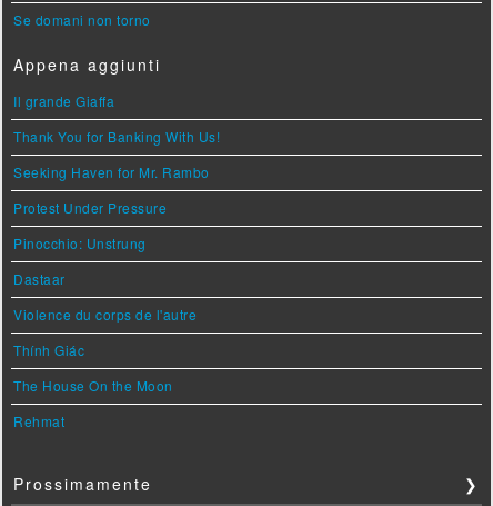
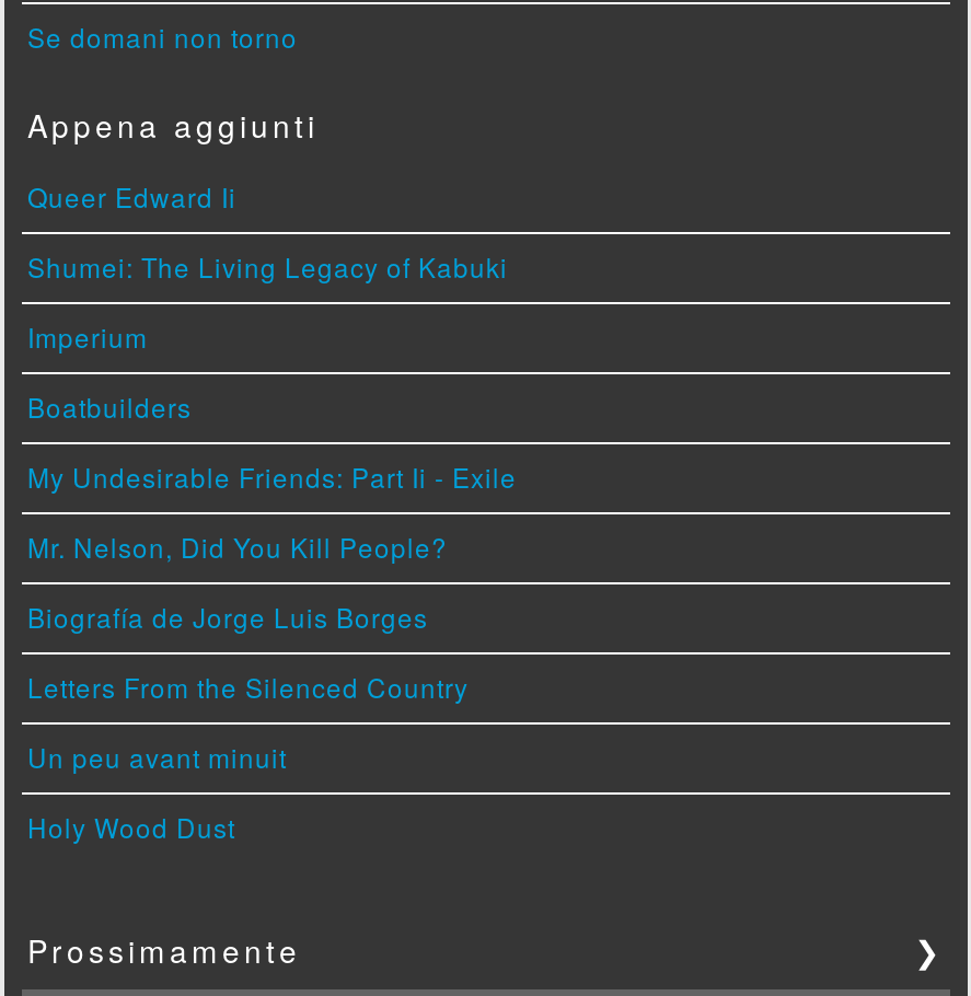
- Il grande Giaffa
+ Queer Edward Ii

- Thank You for Banking With Us!
+ Shumei: The Living Legacy of Kabuki

- Seeking Haven for Mr. Rambo
+ Imperium

- Protest Under Pressure
+ Boatbuilders

- Pinocchio: Unstrung
+ My Undesirable Friends: Part Ii - Exile

- Dastaar
+ Mr. Nelson, Did You Kill People?

- Violence du corps de l'autre
+ Biografía de Jorge Luis Borges

- Thính Giác
+ Letters From the Silenced Country

- The House On the Moon
+ Un peu avant minuit

- Rehmat
+ Holy Wood Dust
